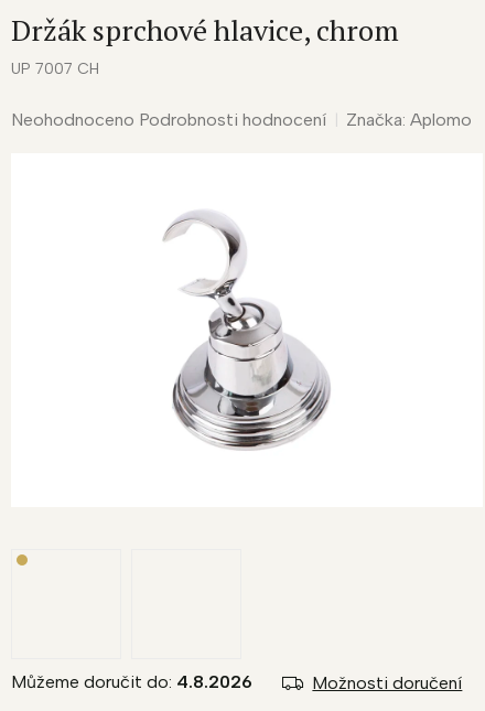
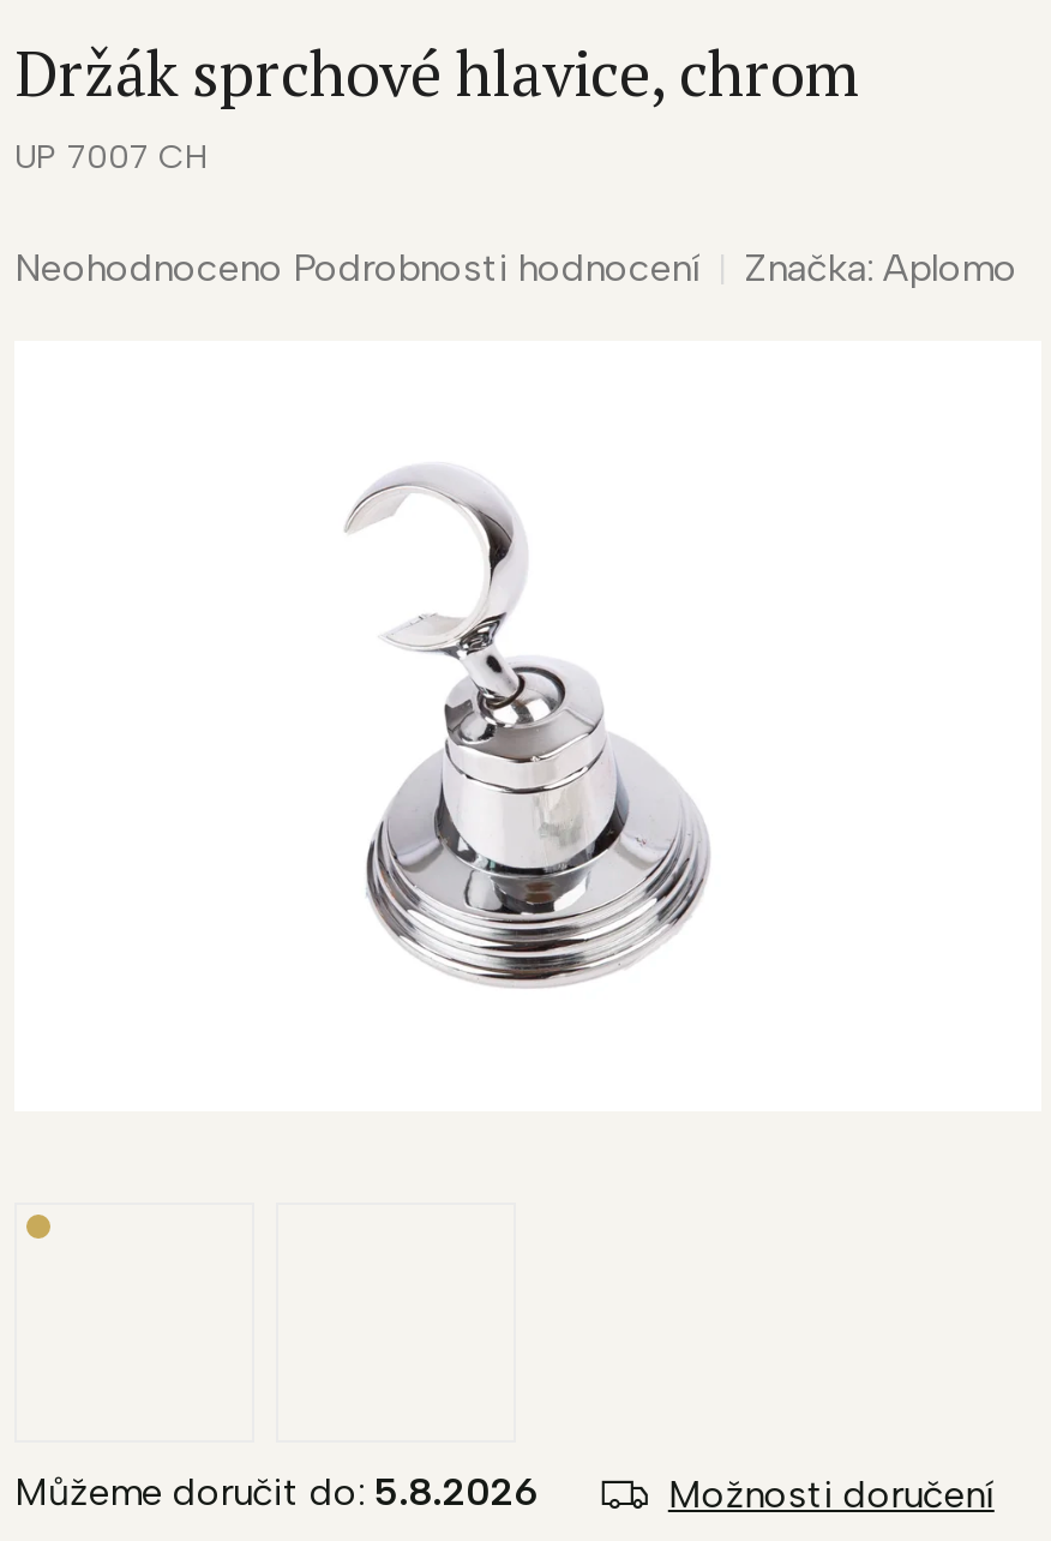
- Můžeme doručit do: 4.8.2026
+ Můžeme doručit do: 5.8.2026
